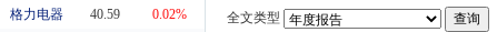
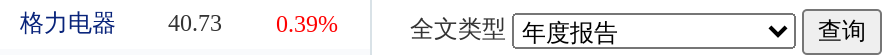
- 40.59
+ 40.73

- 0.02%
+ 0.39%
